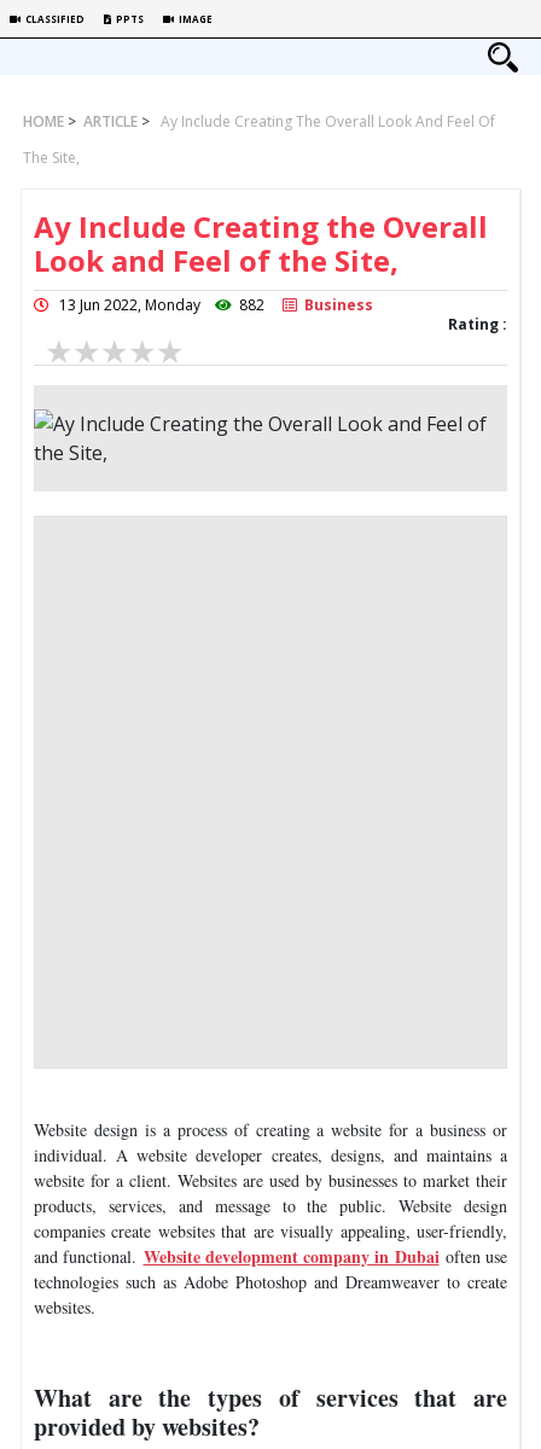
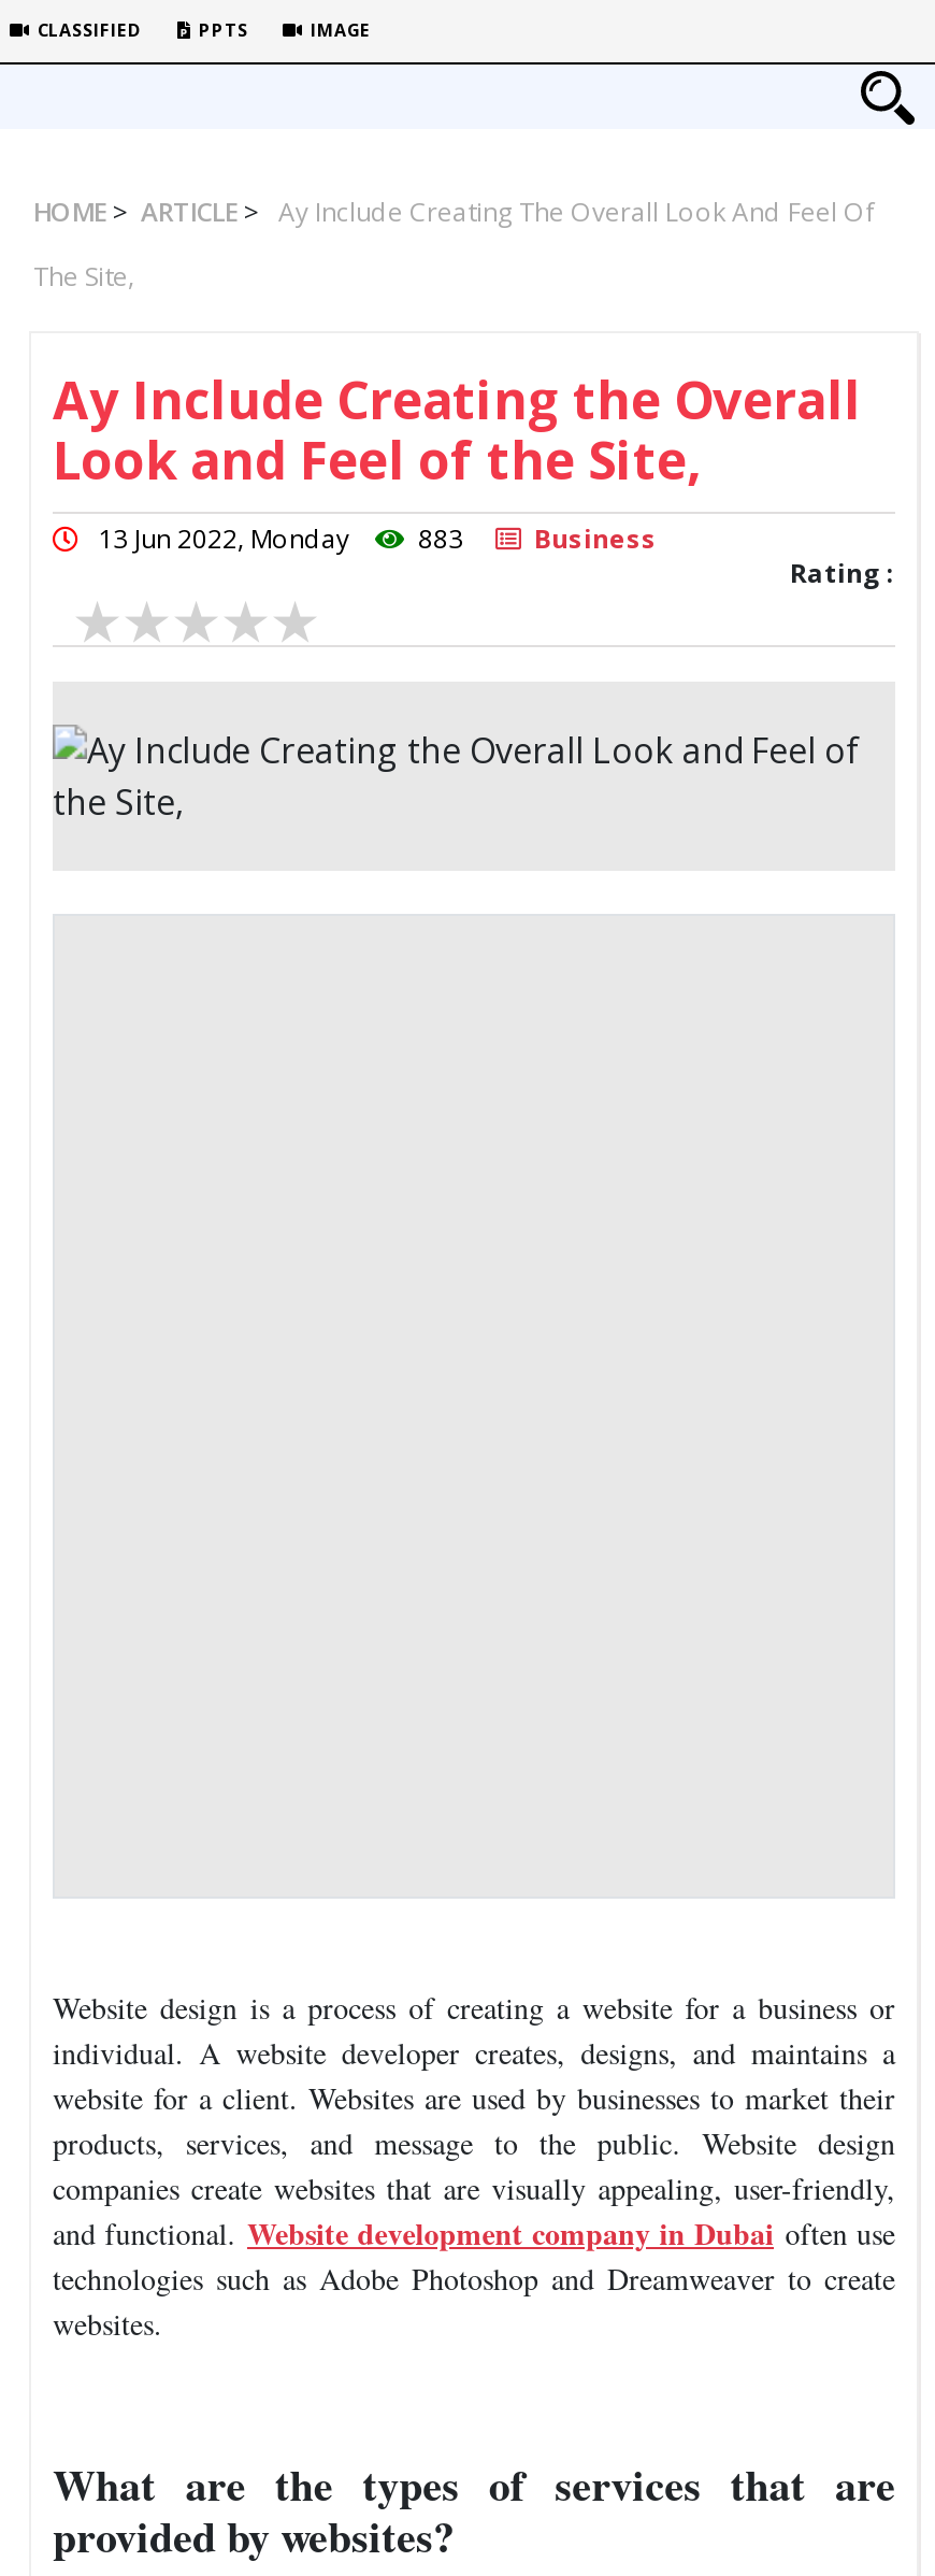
- 13 Jun 2022, Monday 882 Business
+ 13 Jun 2022, Monday 883 Business
